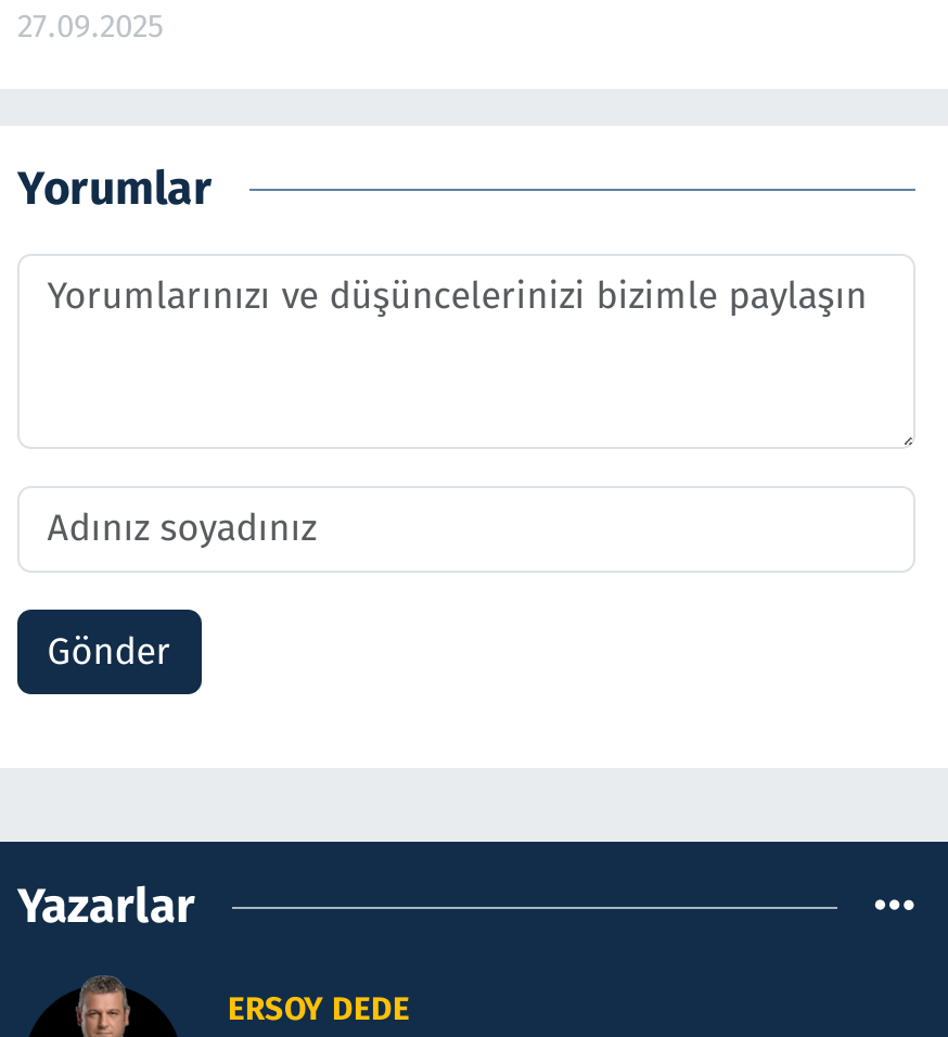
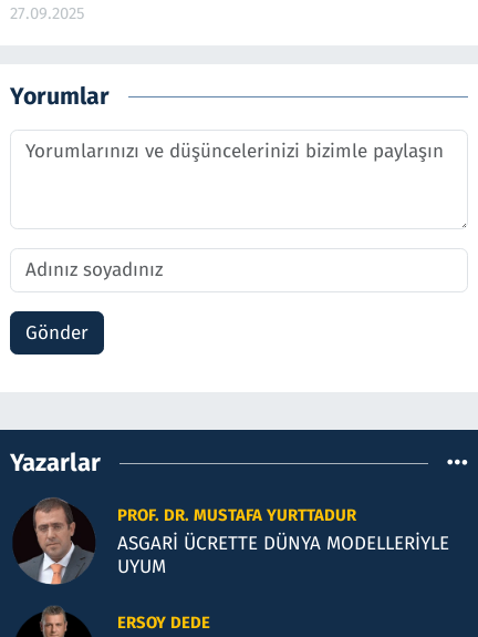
+ [image]
+ PROF. DR. MUSTAFA YURTTADUR
+ ASGARİ ÜCRETTE DÜNYA MODELLERİYLE
+ UYUM
